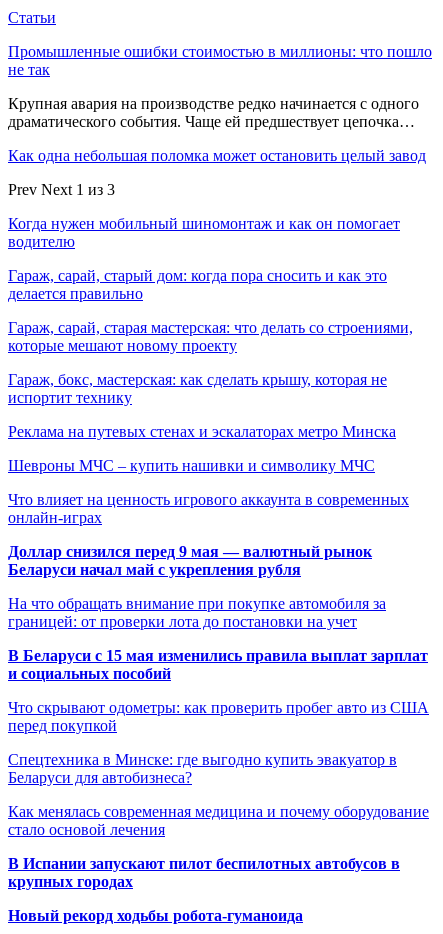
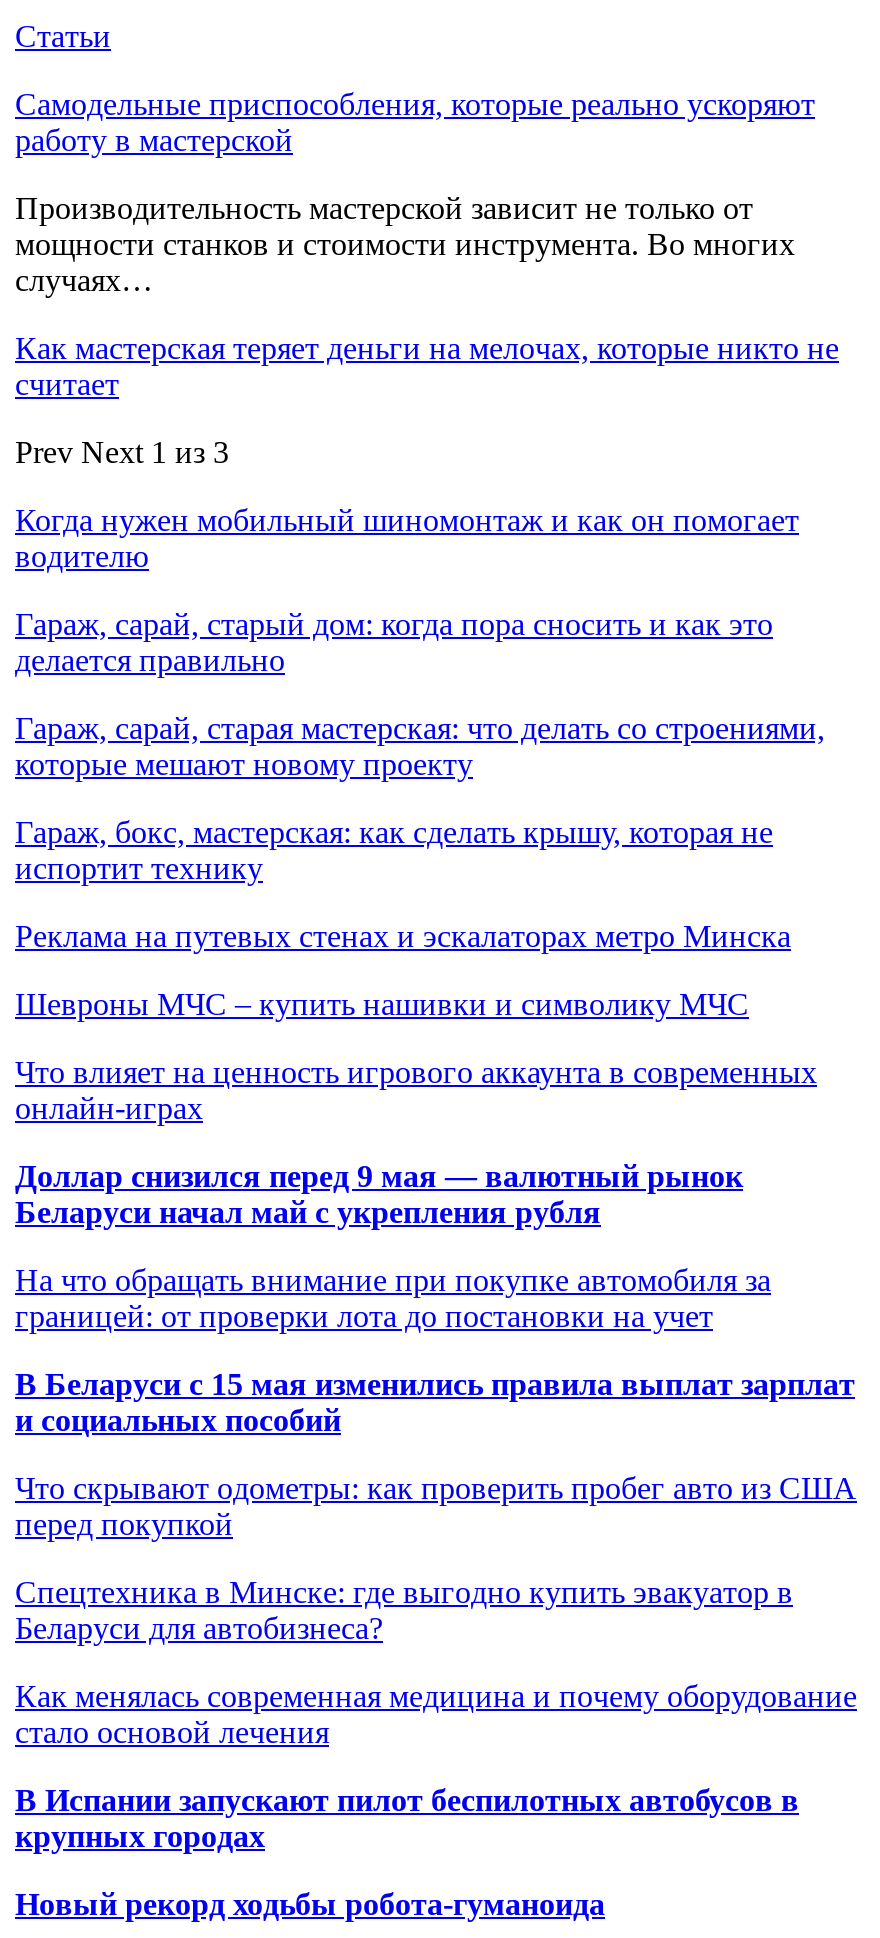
- Промышленные ошибки стоимостью в миллионы: что пошло
- не так
+ Самодельные приспособления, которые реально ускоряют
+ работу в мастерской

- Крупная авария на производстве редко начинается с одного
- драматического события. Чаще ей предшествует цепочка…
+ Производительность мастерской зависит не только от
+ мощности станков и стоимости инструмента. Во многих
+ случаях…

- Как одна небольшая поломка может остановить целый завод
+ Как мастерская теряет деньги на мелочах, которые никто не
+ считает
